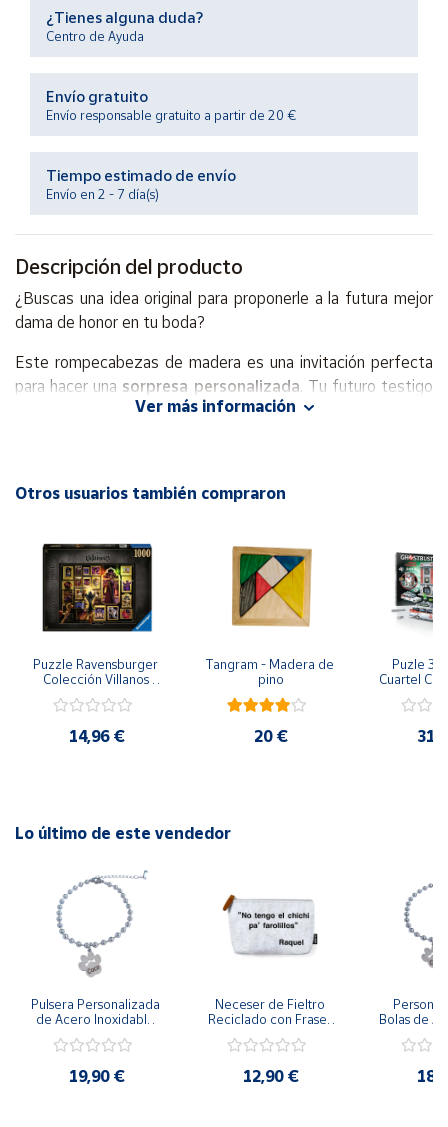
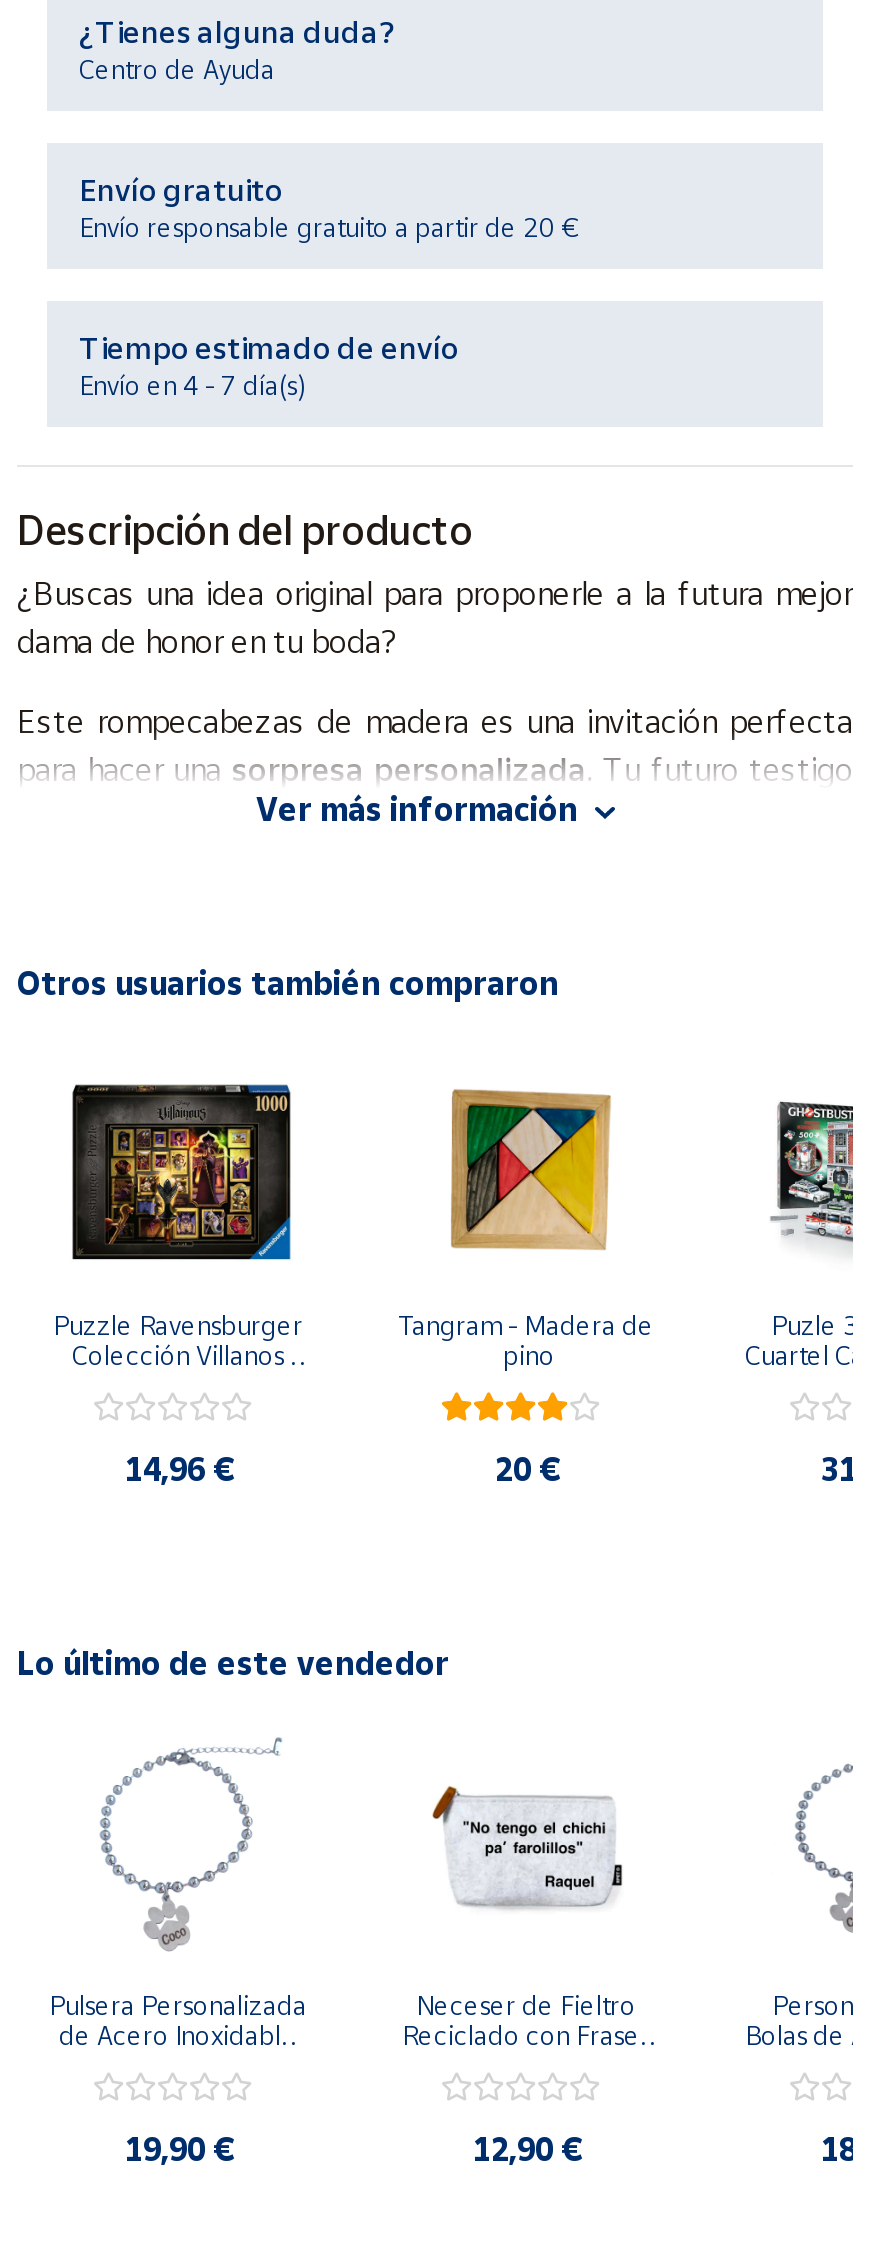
- Envío en 2 - 7 día(s)
+ Envío en 4 - 7 día(s)
